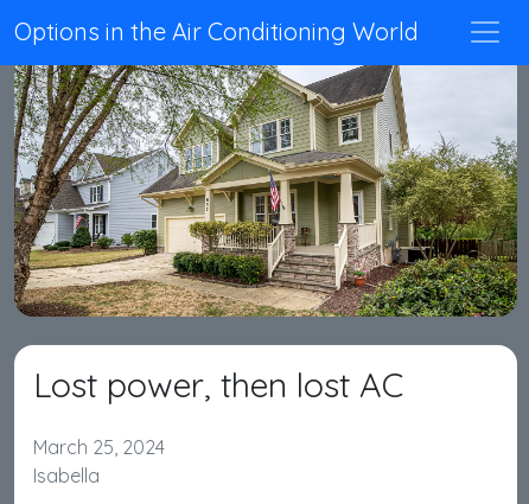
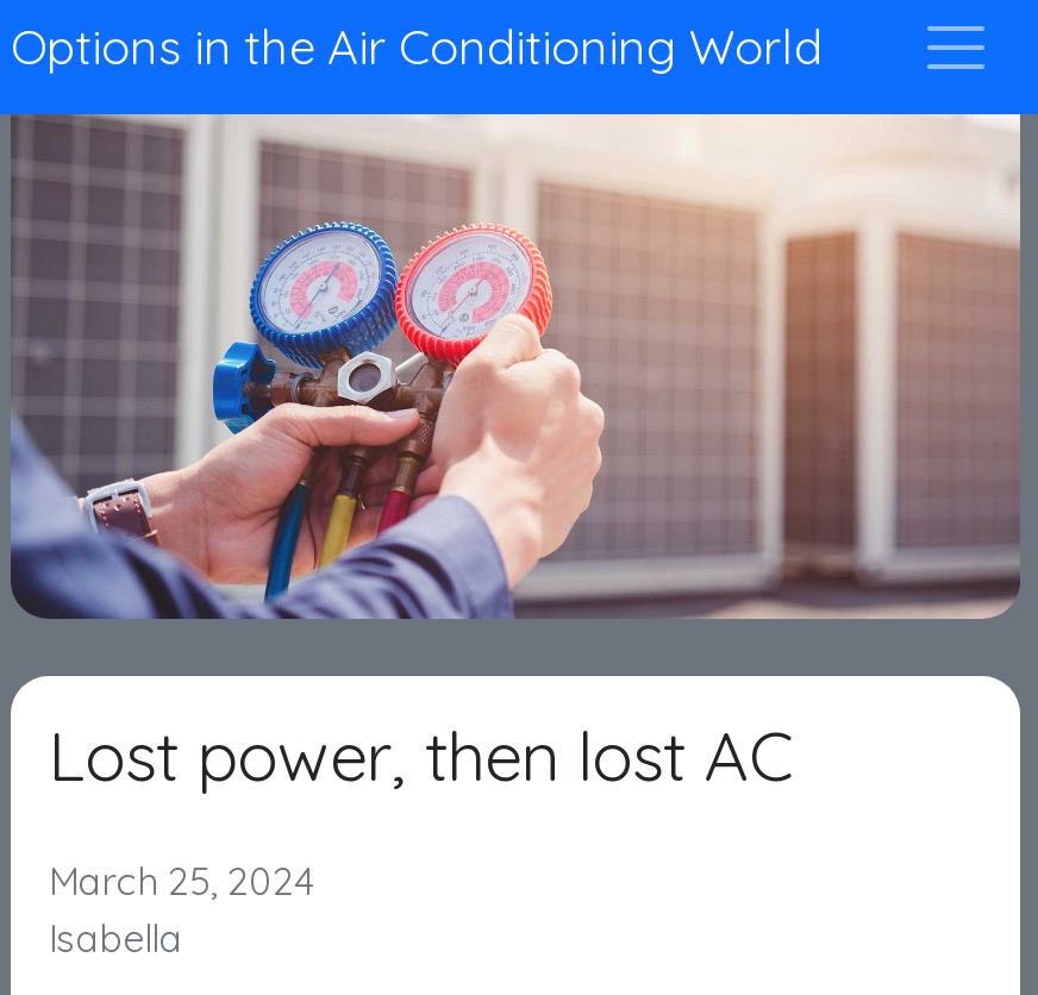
- [image]
+ [image]
